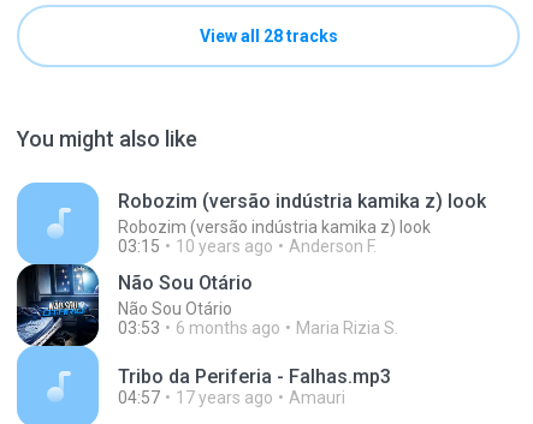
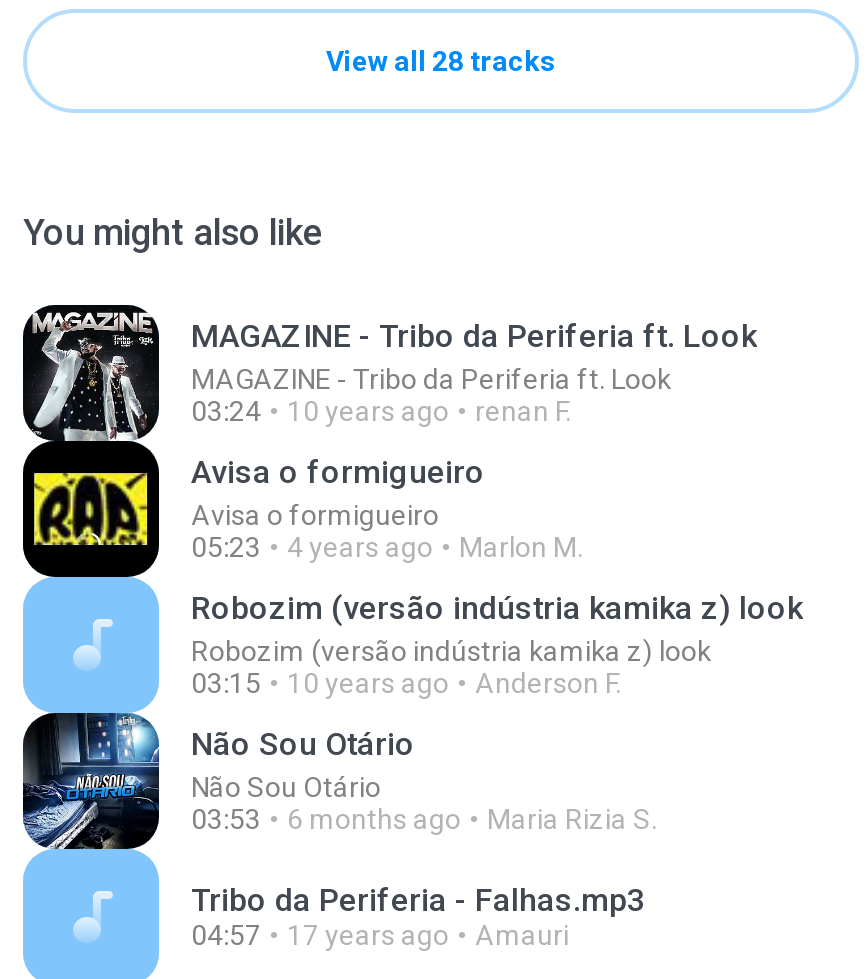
+ [image]
+ MAGAZINE - Tribo da Periferia ft. Look
+ MAGAZINE - Tribo da Periferia ft. Look
+ 03:24
+ 10 years ago
+ renan F.
+ Avisa o formigueiro
+ Avisa o formigueiro
+ 05:23
+ 4 years ago
+ Marlon M.
